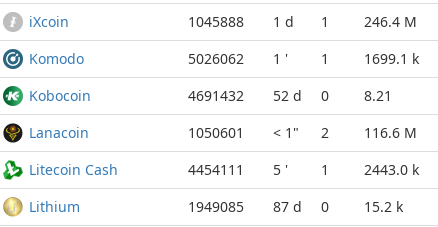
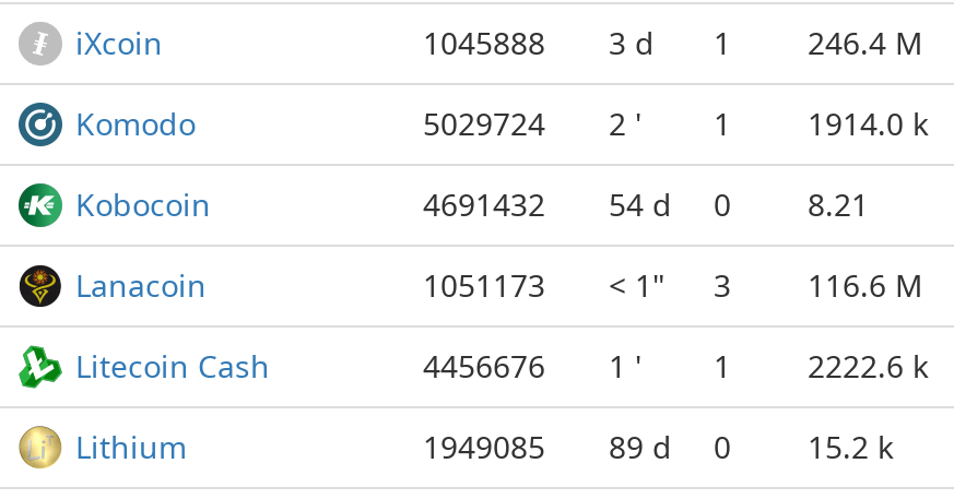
- 1045888 1 d 1 246.4 M
+ 1045888 3 d 1 246.4 M

- 5026062
+ 5029724

- 1 '
+ 2 '

- 1699.1 k
+ 1914.0 k

- 4691432 52 d 0 8.21
+ 4691432 54 d 0 8.21

- 1050601
+ 1051173

- 2
+ 3

- 4454111
+ 4456676

- 5 '
+ 1 '

- 2443.0 k
+ 2222.6 k

- 1949085 87 d 0 15.2 k
+ 1949085 89 d 0 15.2 k
